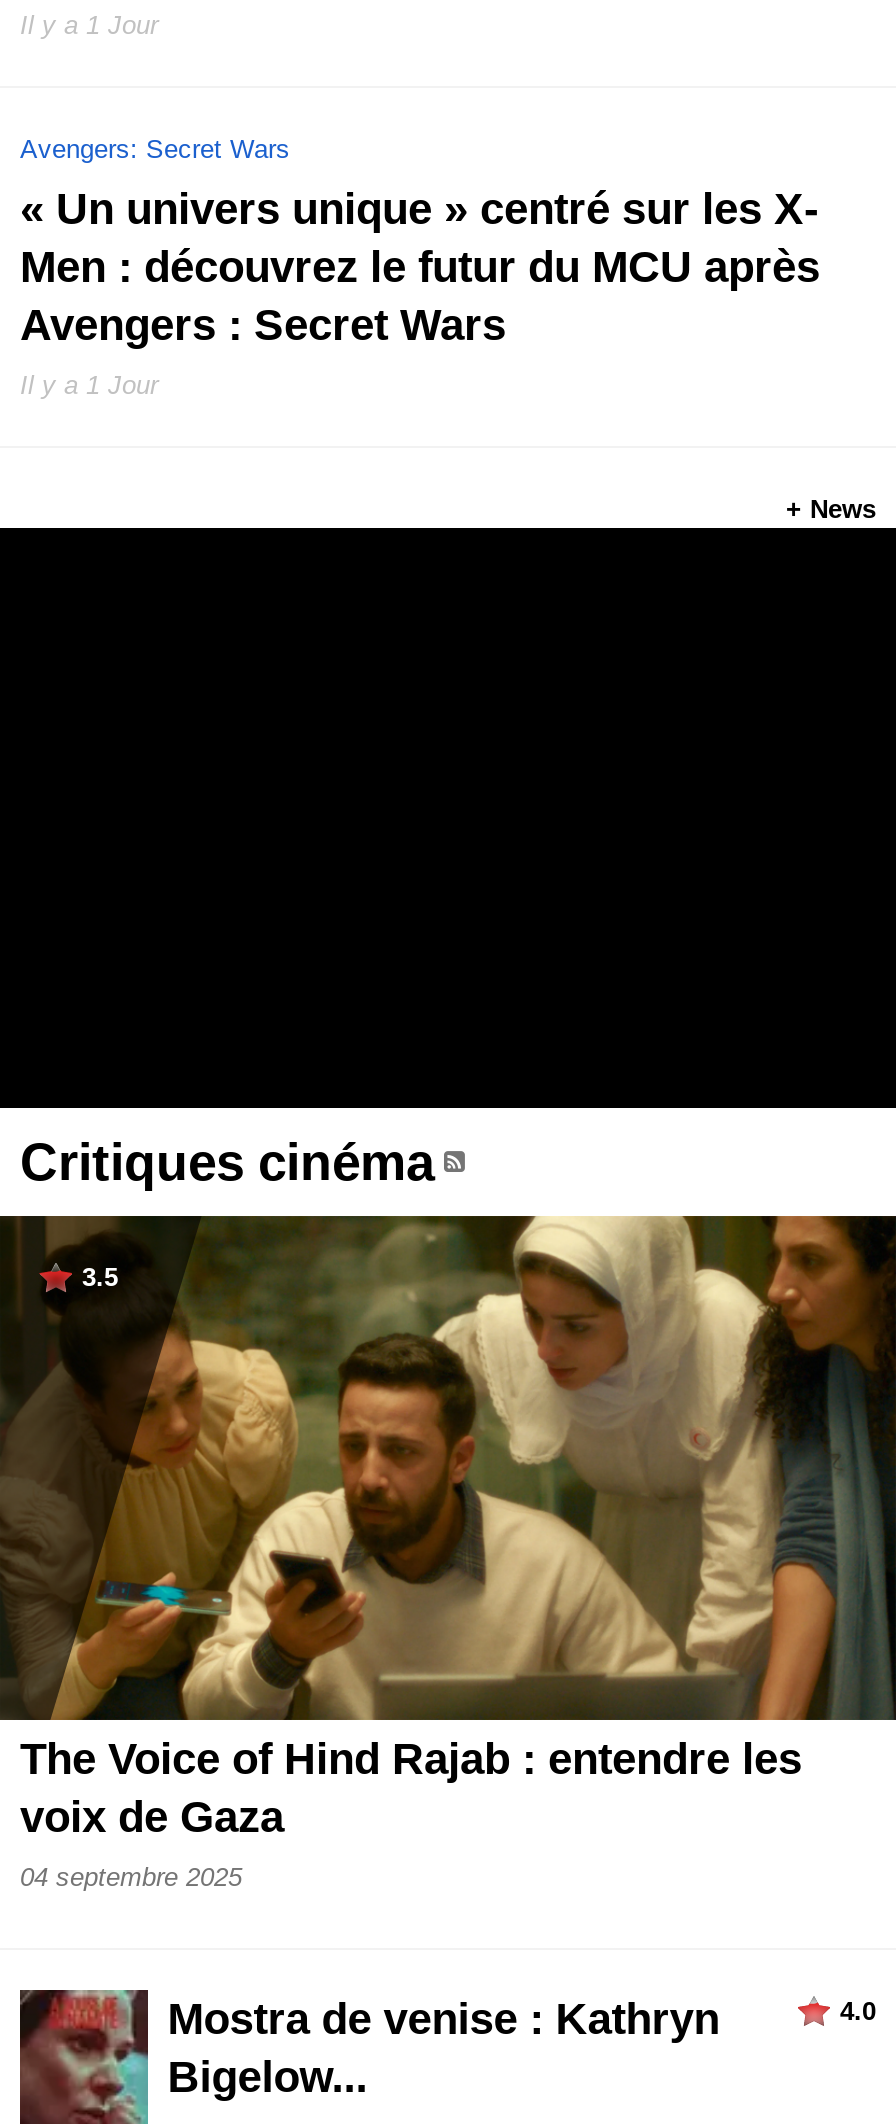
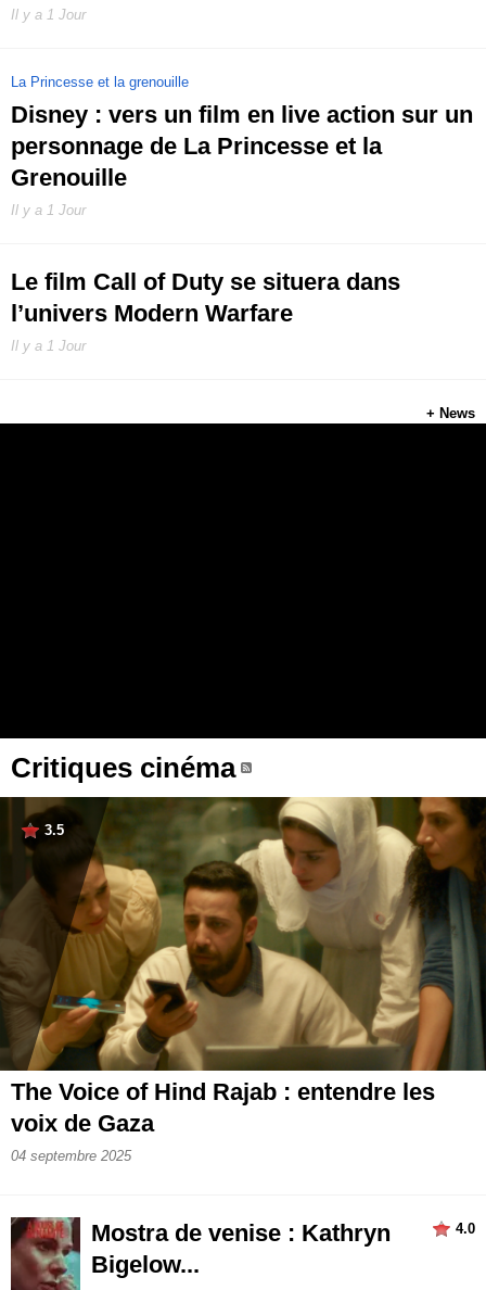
- Avengers: Secret Wars
- « Un univers unique » centré sur les X-
- Men : découvrez le futur du MCU après
- Avengers : Secret Wars
+ La Princesse et la grenouille
+ Disney : vers un film en live action sur un
+ personnage de La Princesse et la
+ Grenouille
+ Il y a 1 Jour
+ Le film Call of Duty se situera dans
+ l’univers Modern Warfare
